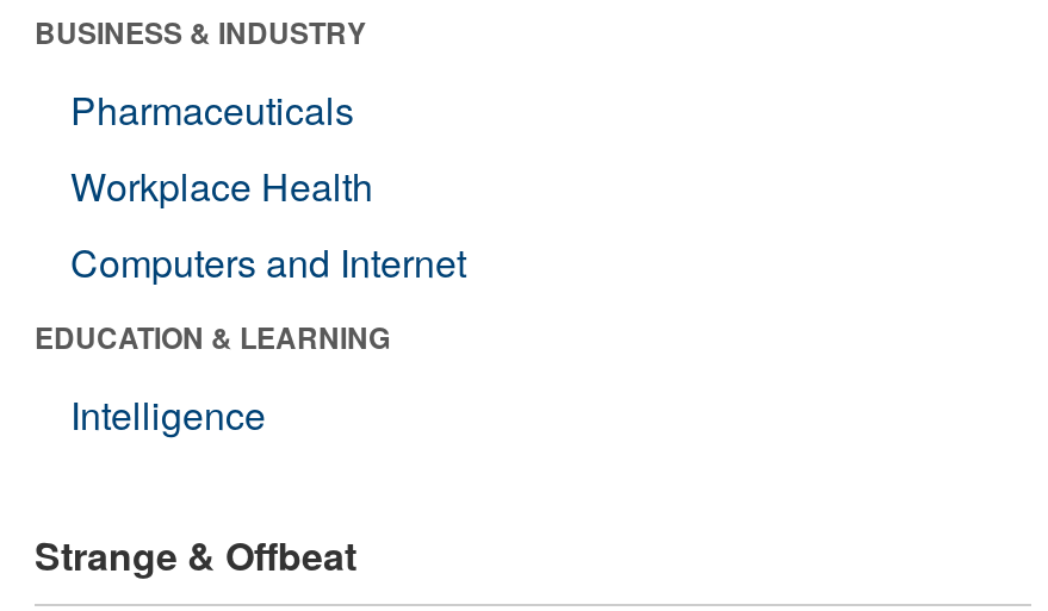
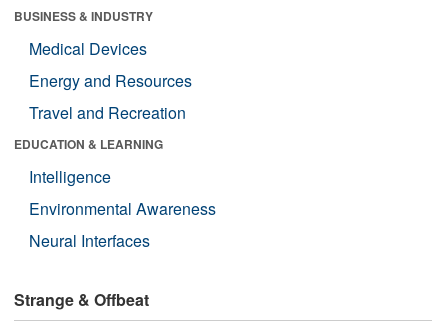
- Pharmaceuticals
- Workplace Health
- Computers and Internet
+ Medical Devices
+ Energy and Resources
+ Travel and Recreation

+ Environmental Awareness
+ Neural Interfaces
